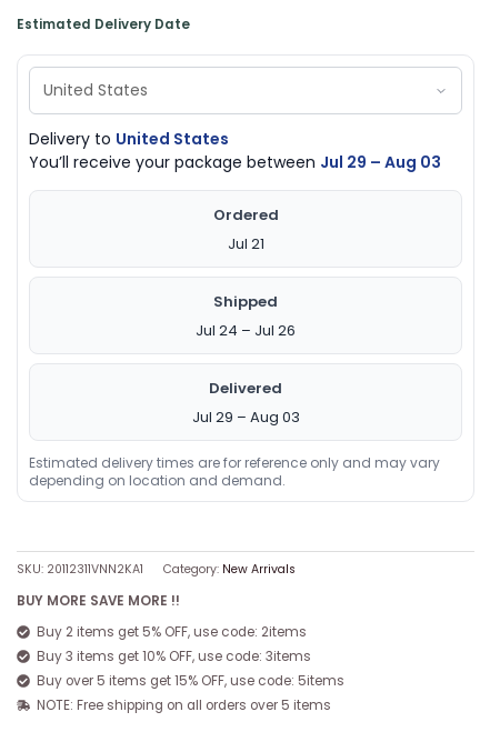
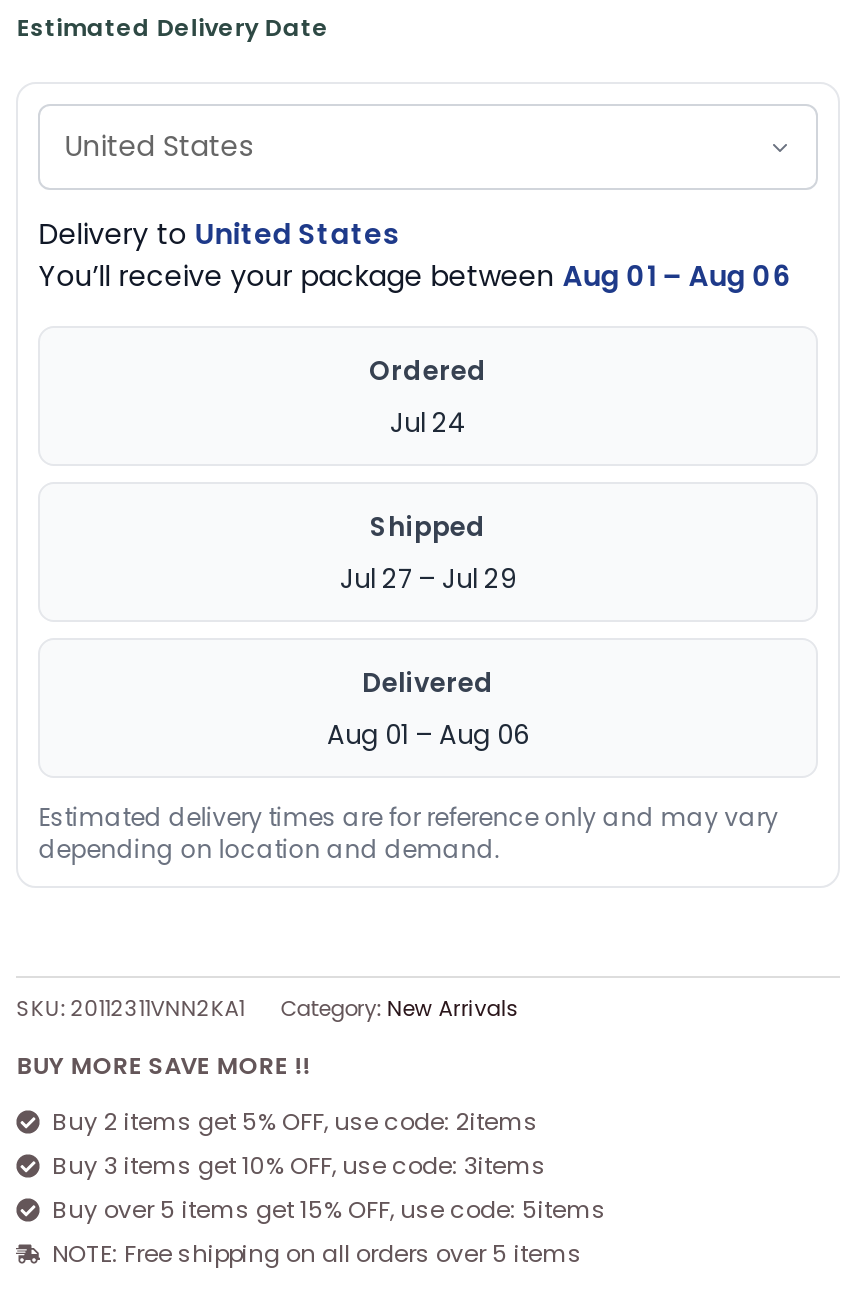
- You’ll receive your package between Jul 29 – Aug 03
+ You’ll receive your package between Aug 01 – Aug 06

- Jul 21
+ Jul 24

- Jul 24 – Jul 26
+ Jul 27 – Jul 29

- Jul 29 – Aug 03
+ Aug 01 – Aug 06
